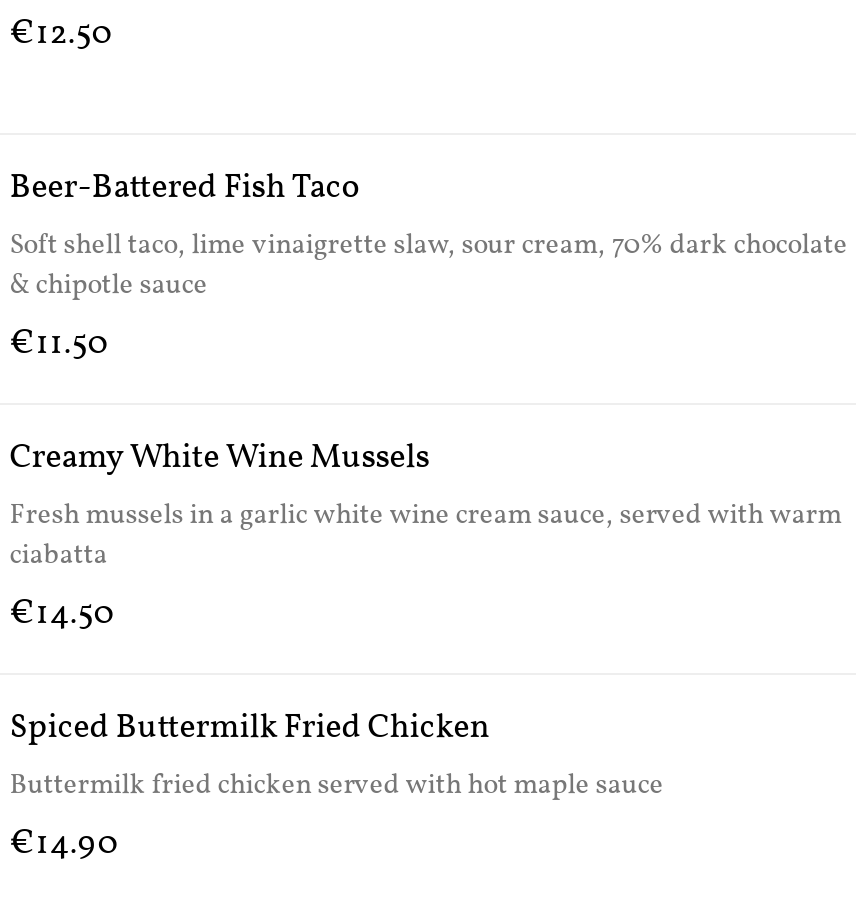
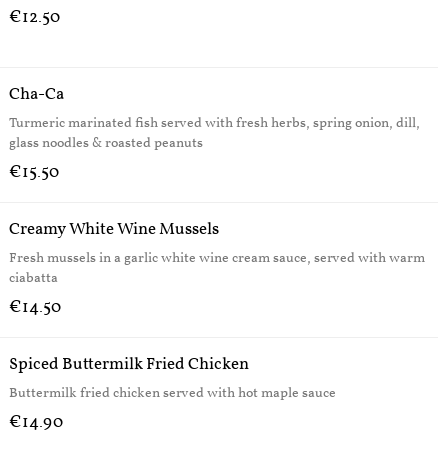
- Beer-Battered Fish Taco
- Soft shell taco, lime vinaigrette slaw, sour cream, 70% dark chocolate
- & chipotle sauce
- €11.50
+ Cha-Ca
+ Turmeric marinated fish served with fresh herbs, spring onion, dill,
+ glass noodles & roasted peanuts
+ €15.50
